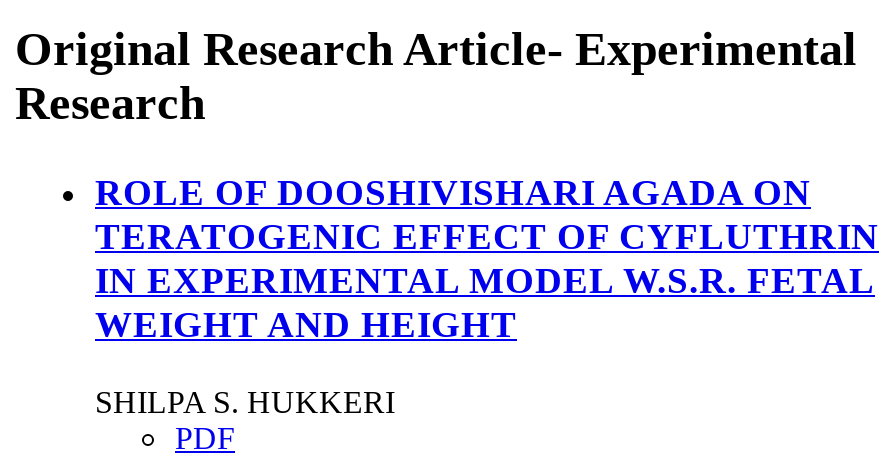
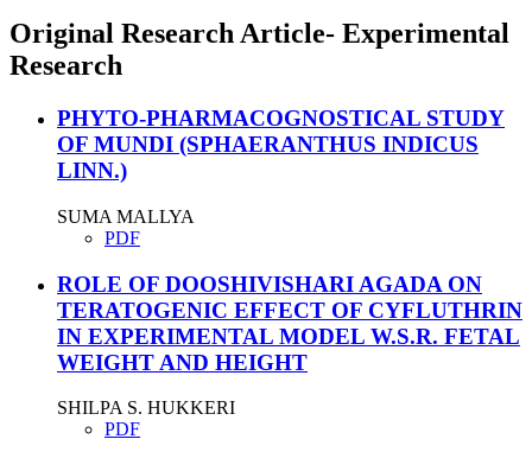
+ PHYTO-PHARMACOGNOSTICAL STUDY
+ OF MUNDI (SPHAERANTHUS INDICUS
+ LINN.)
+ SUMA MALLYA
+ PDF
